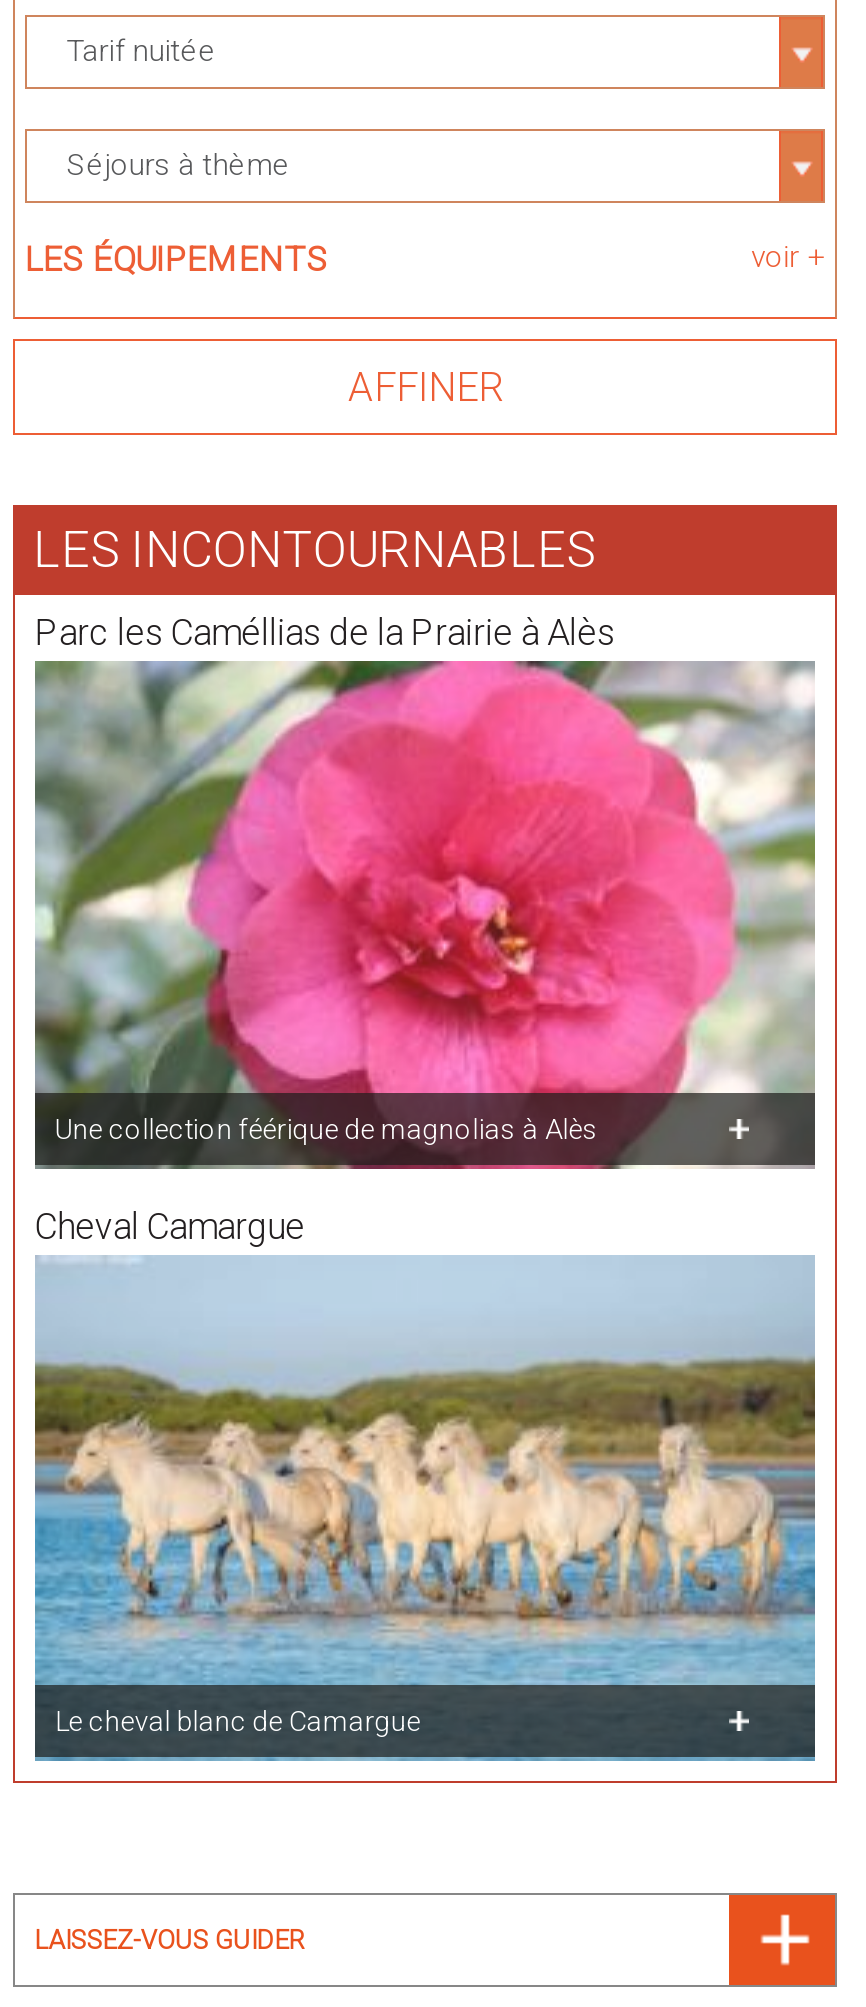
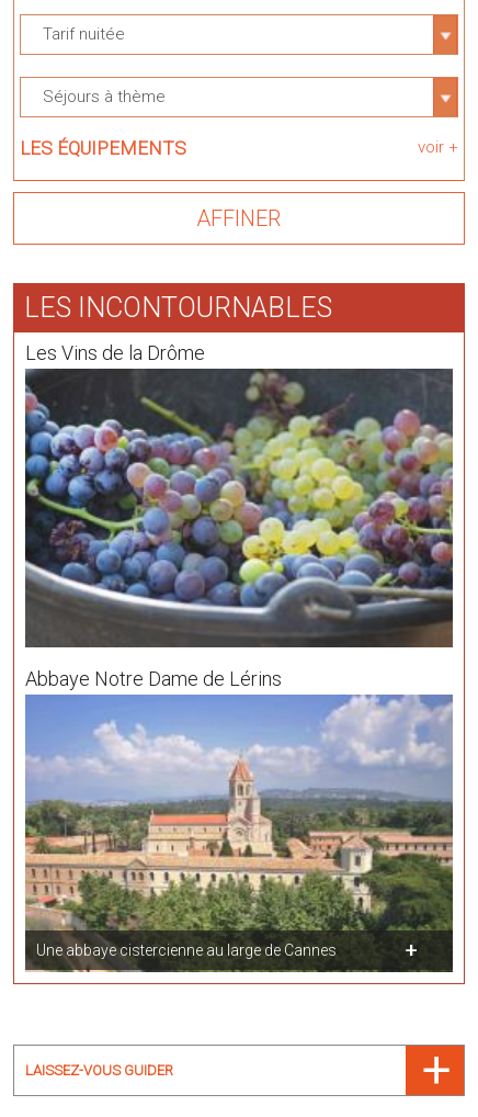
- Parc les Caméllias de la Prairie à Alès
+ Les Vins de la Drôme

- [image]
- Une collection féérique de magnolias à Alès
- Cheval Camargue
+ [image]
+ Abbaye Notre Dame de Lérins

- [image]
- Le cheval blanc de Camargue
+ [image]
+ Une abbaye cistercienne au large de Cannes
